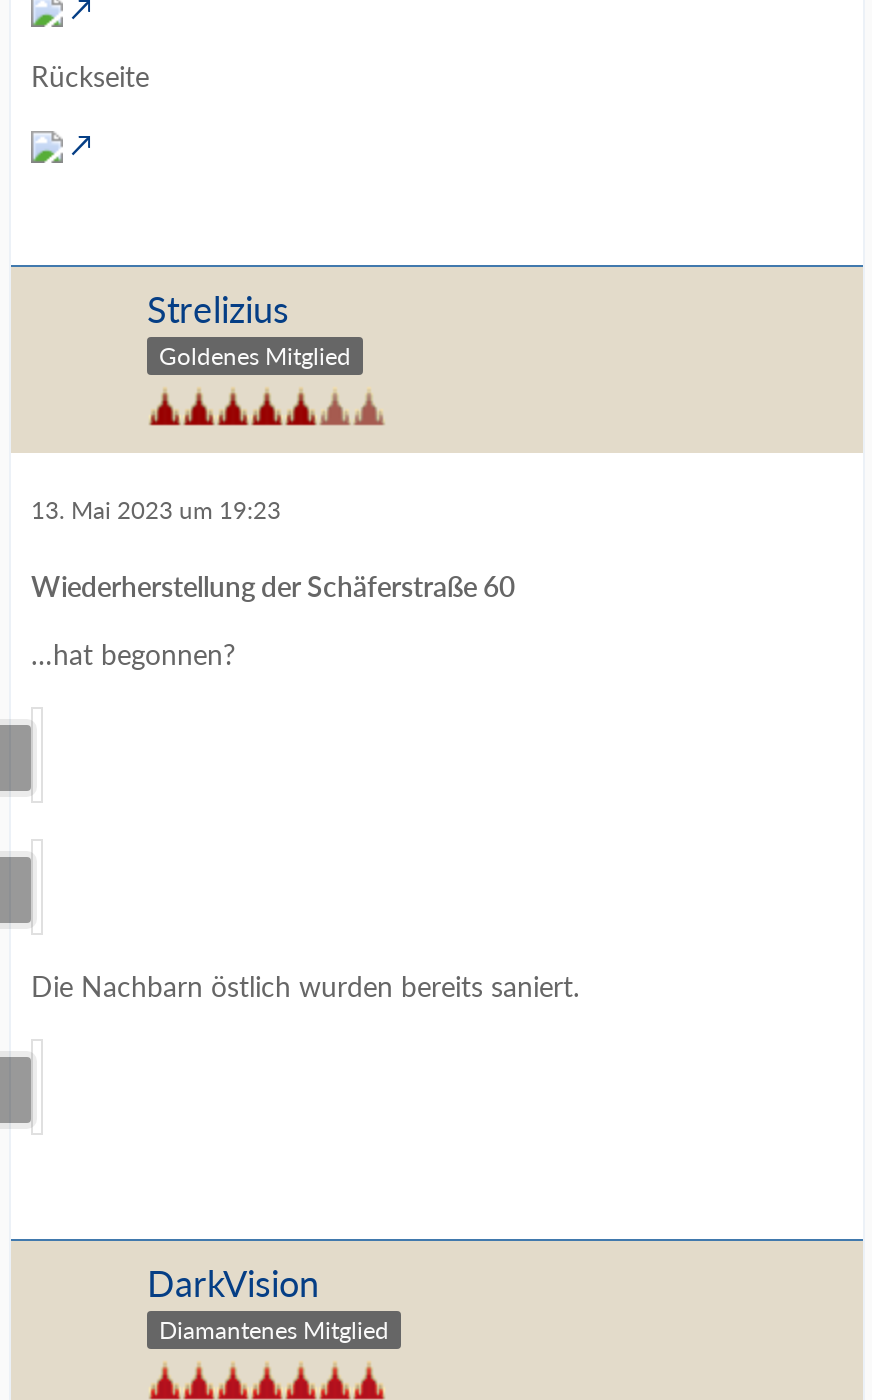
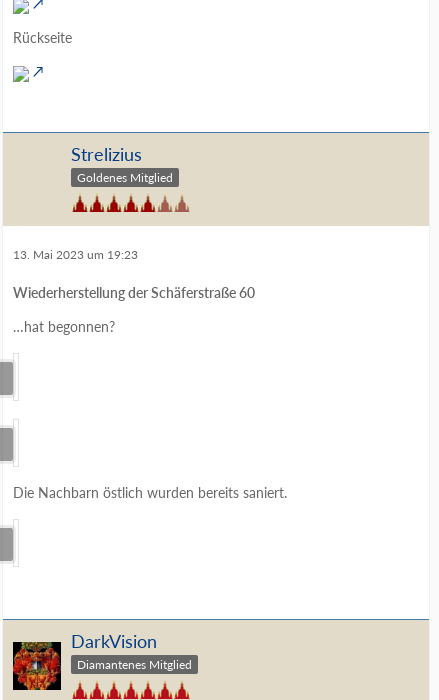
+ [image]
